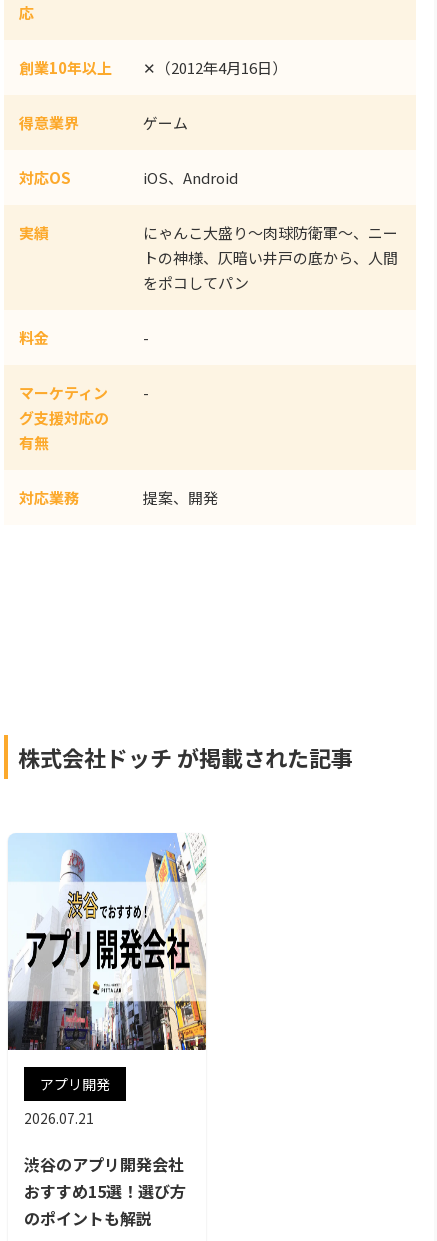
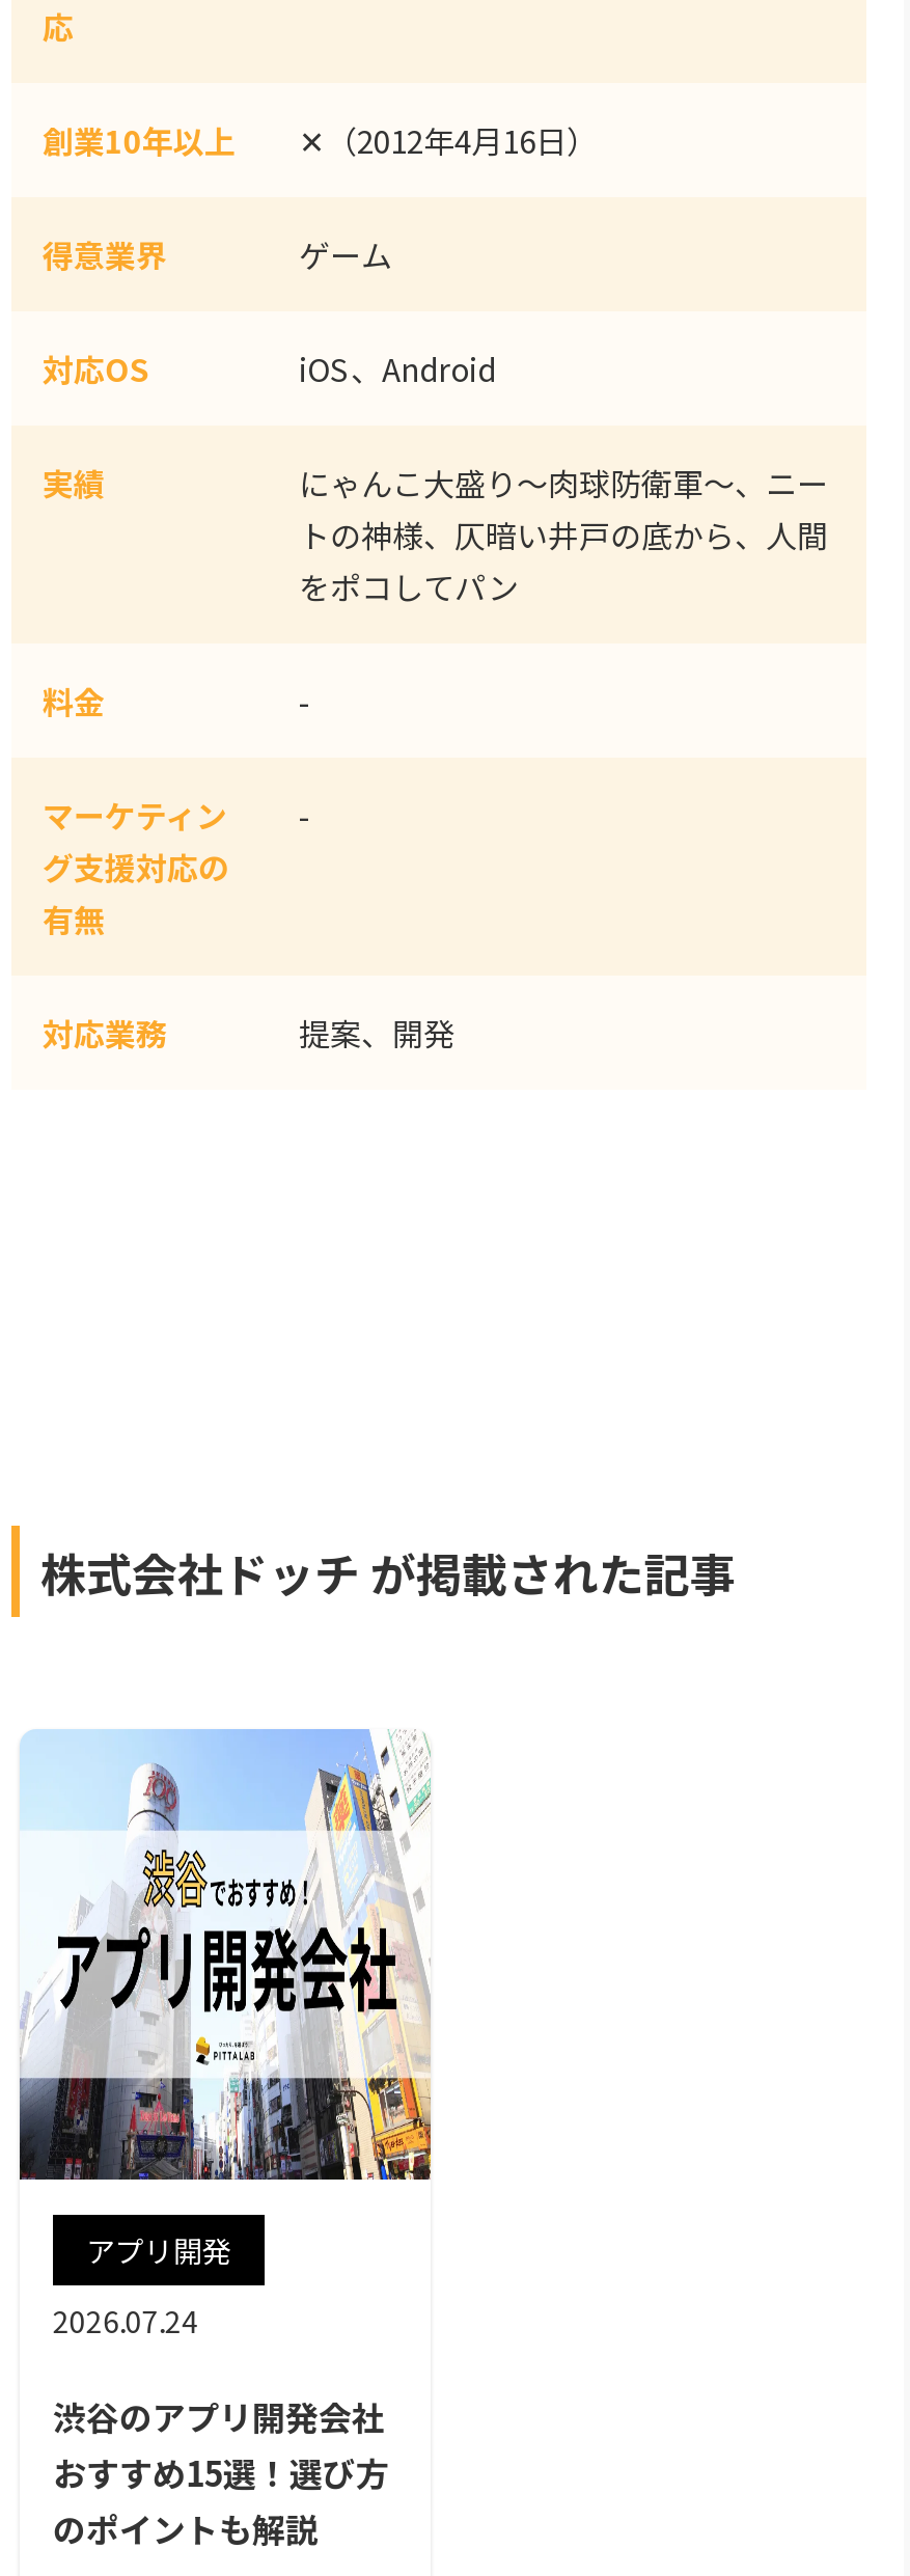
- 2026.07.21
+ 2026.07.24
